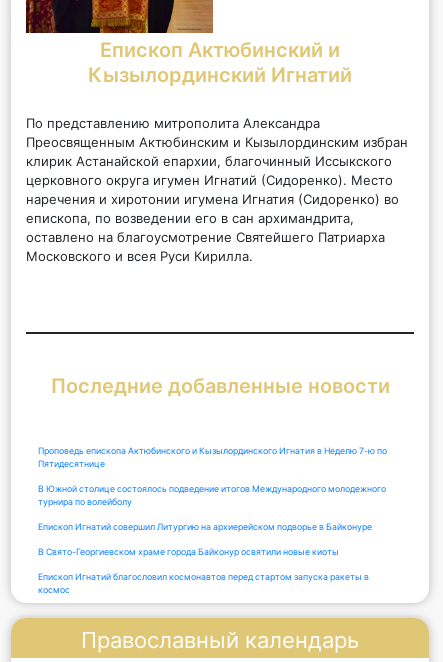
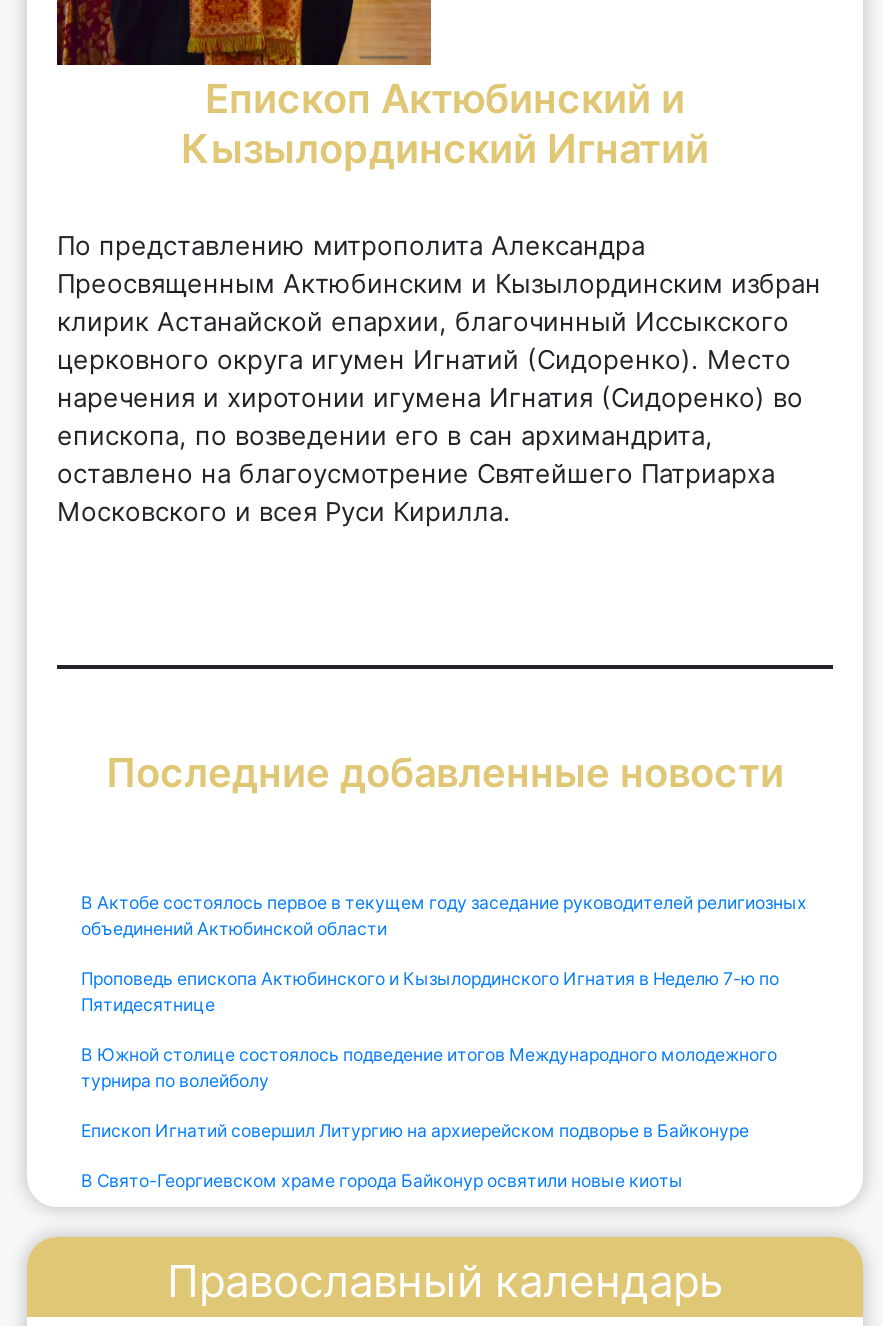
+ В Актобе состоялось первое в текущем году заседание руководителей религиозных
+ объединений Актюбинской области

moved down: Проповедь епископа Актюбинского и Кызылординского Игнатия в Неделю 7-ю по | Пятидесятнице | В Южной столице состоялось подведение итогов Международного молодежного | турнира по волейболу | Епископ Игнатий совершил Литургию на архиерейском подворье в Байконуре | В Свято-Георгиевском храме города Байконур освятили новые киоты

- Епископ Игнатий благословил космонавтов перед стартом запуска ракеты в
- космос
